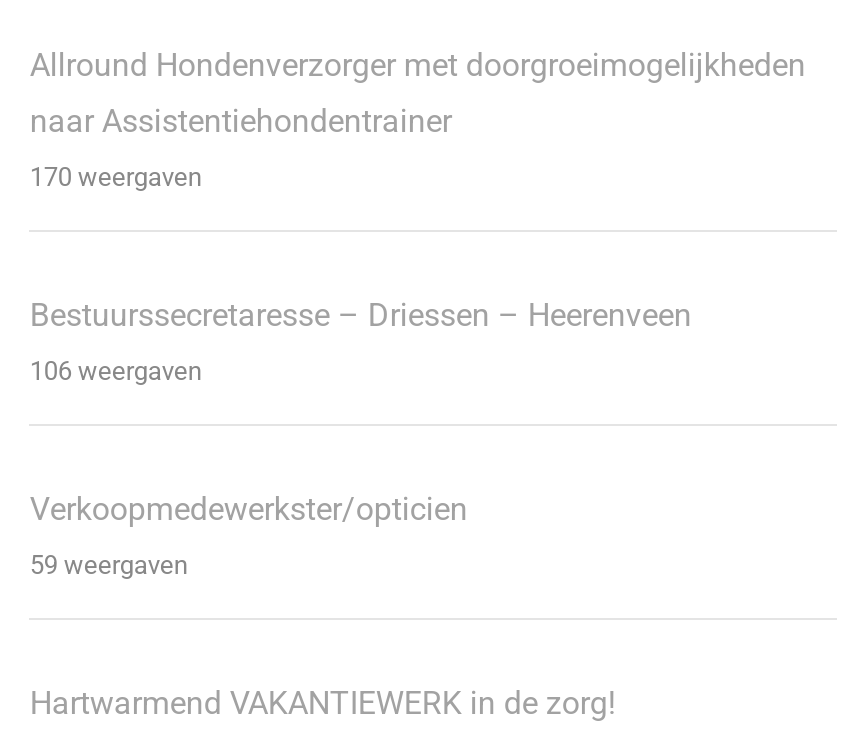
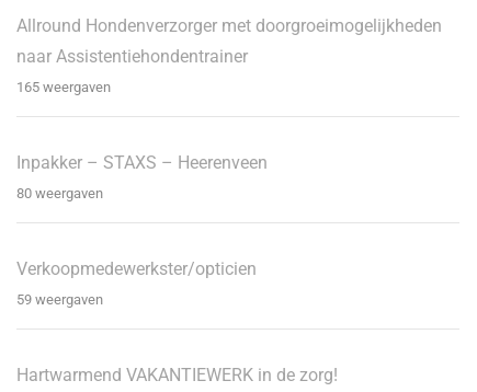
- 170 weergaven
+ 165 weergaven

- Bestuurssecretaresse – Driessen – Heerenveen
+ Inpakker – STAXS – Heerenveen

- 106 weergaven
+ 80 weergaven
